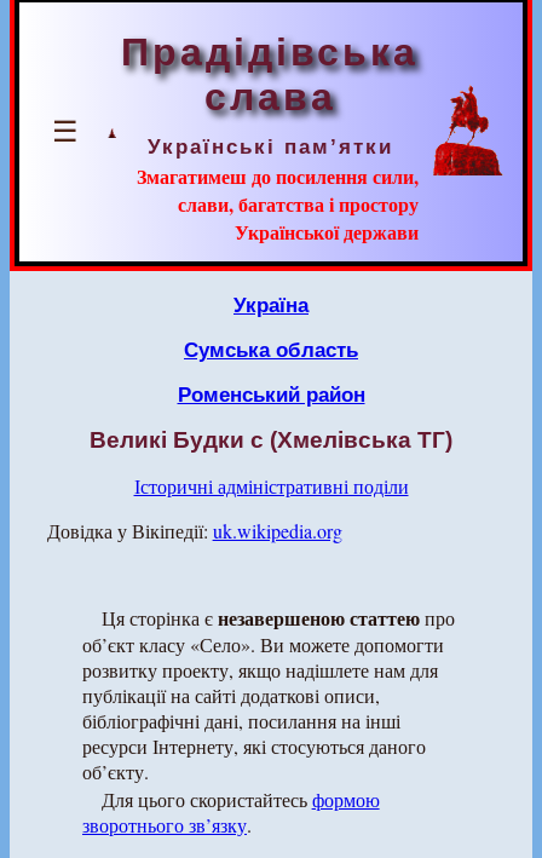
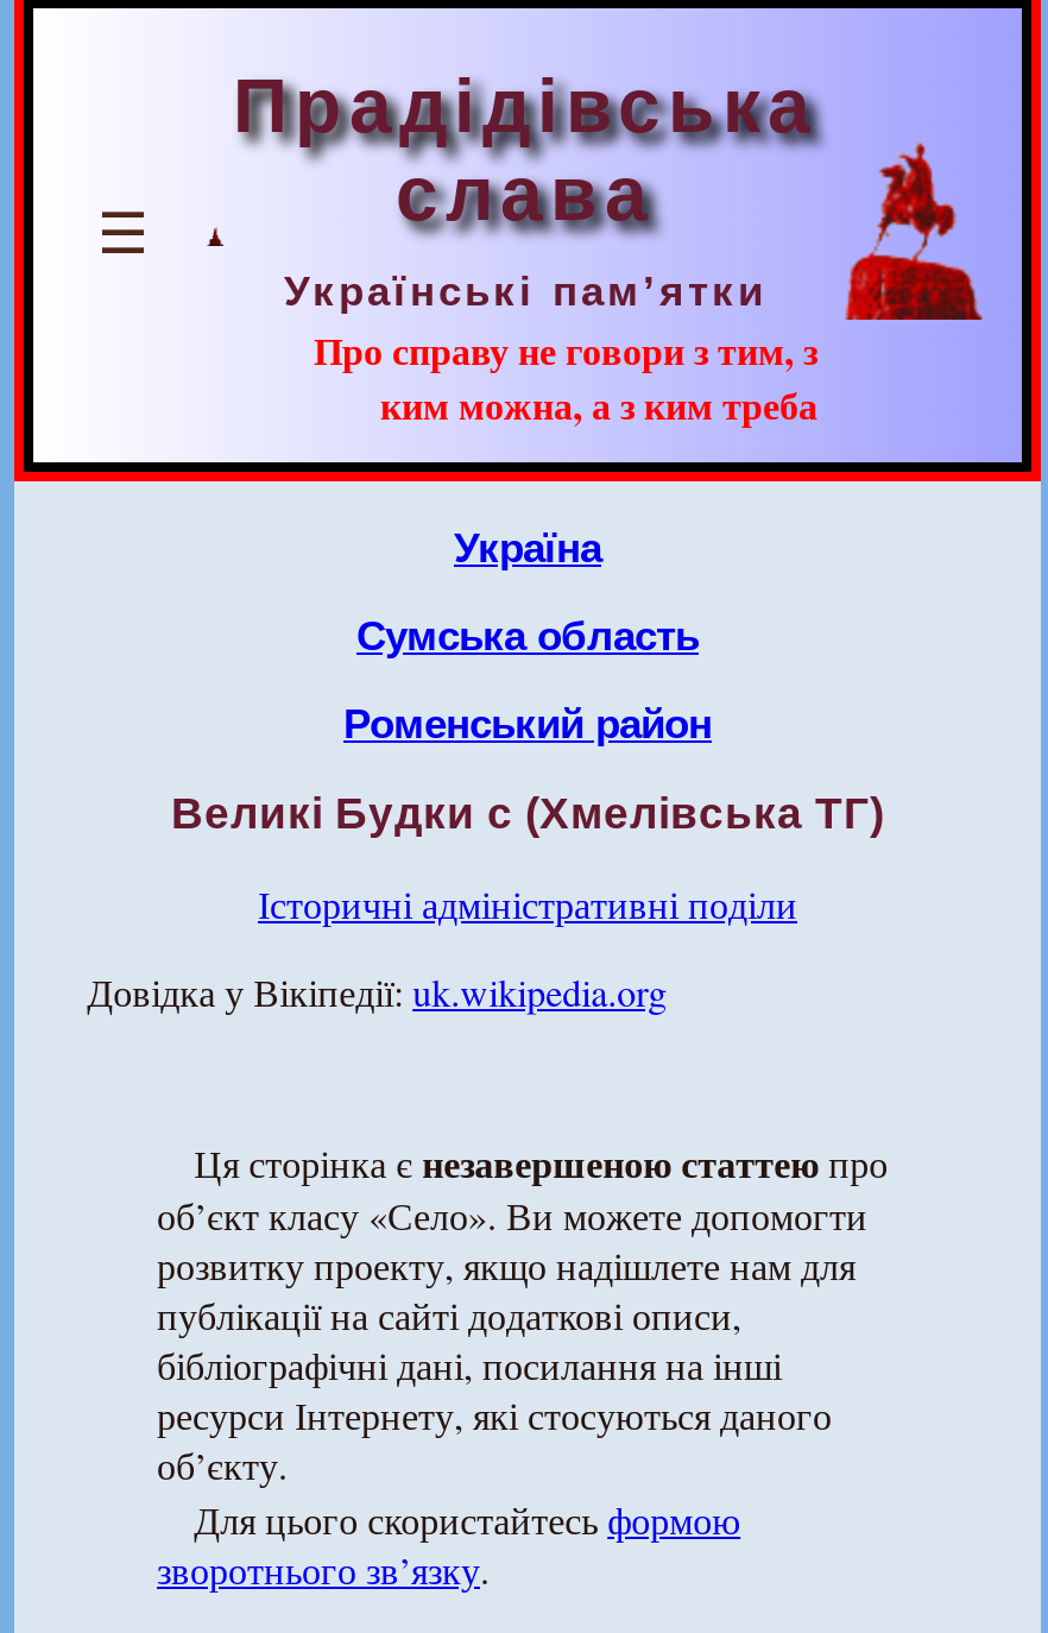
- Змагатимеш до посилення сили,
- слави, багатства і простору
- Української держави
+ Про справу не говори з тим, з
+ ким можна, а з ким треба
